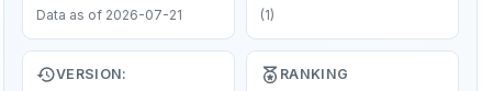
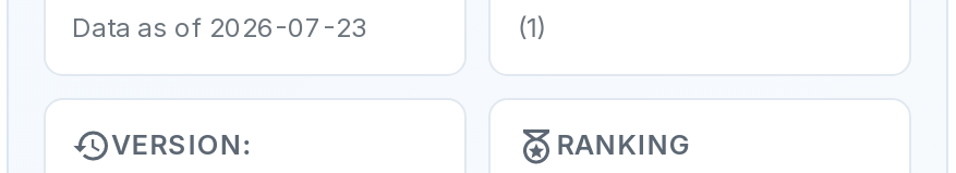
- Data as of 2026-07-21
+ Data as of 2026-07-23
